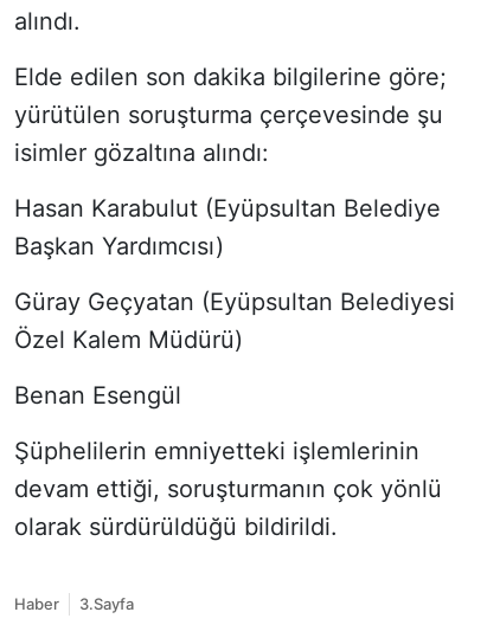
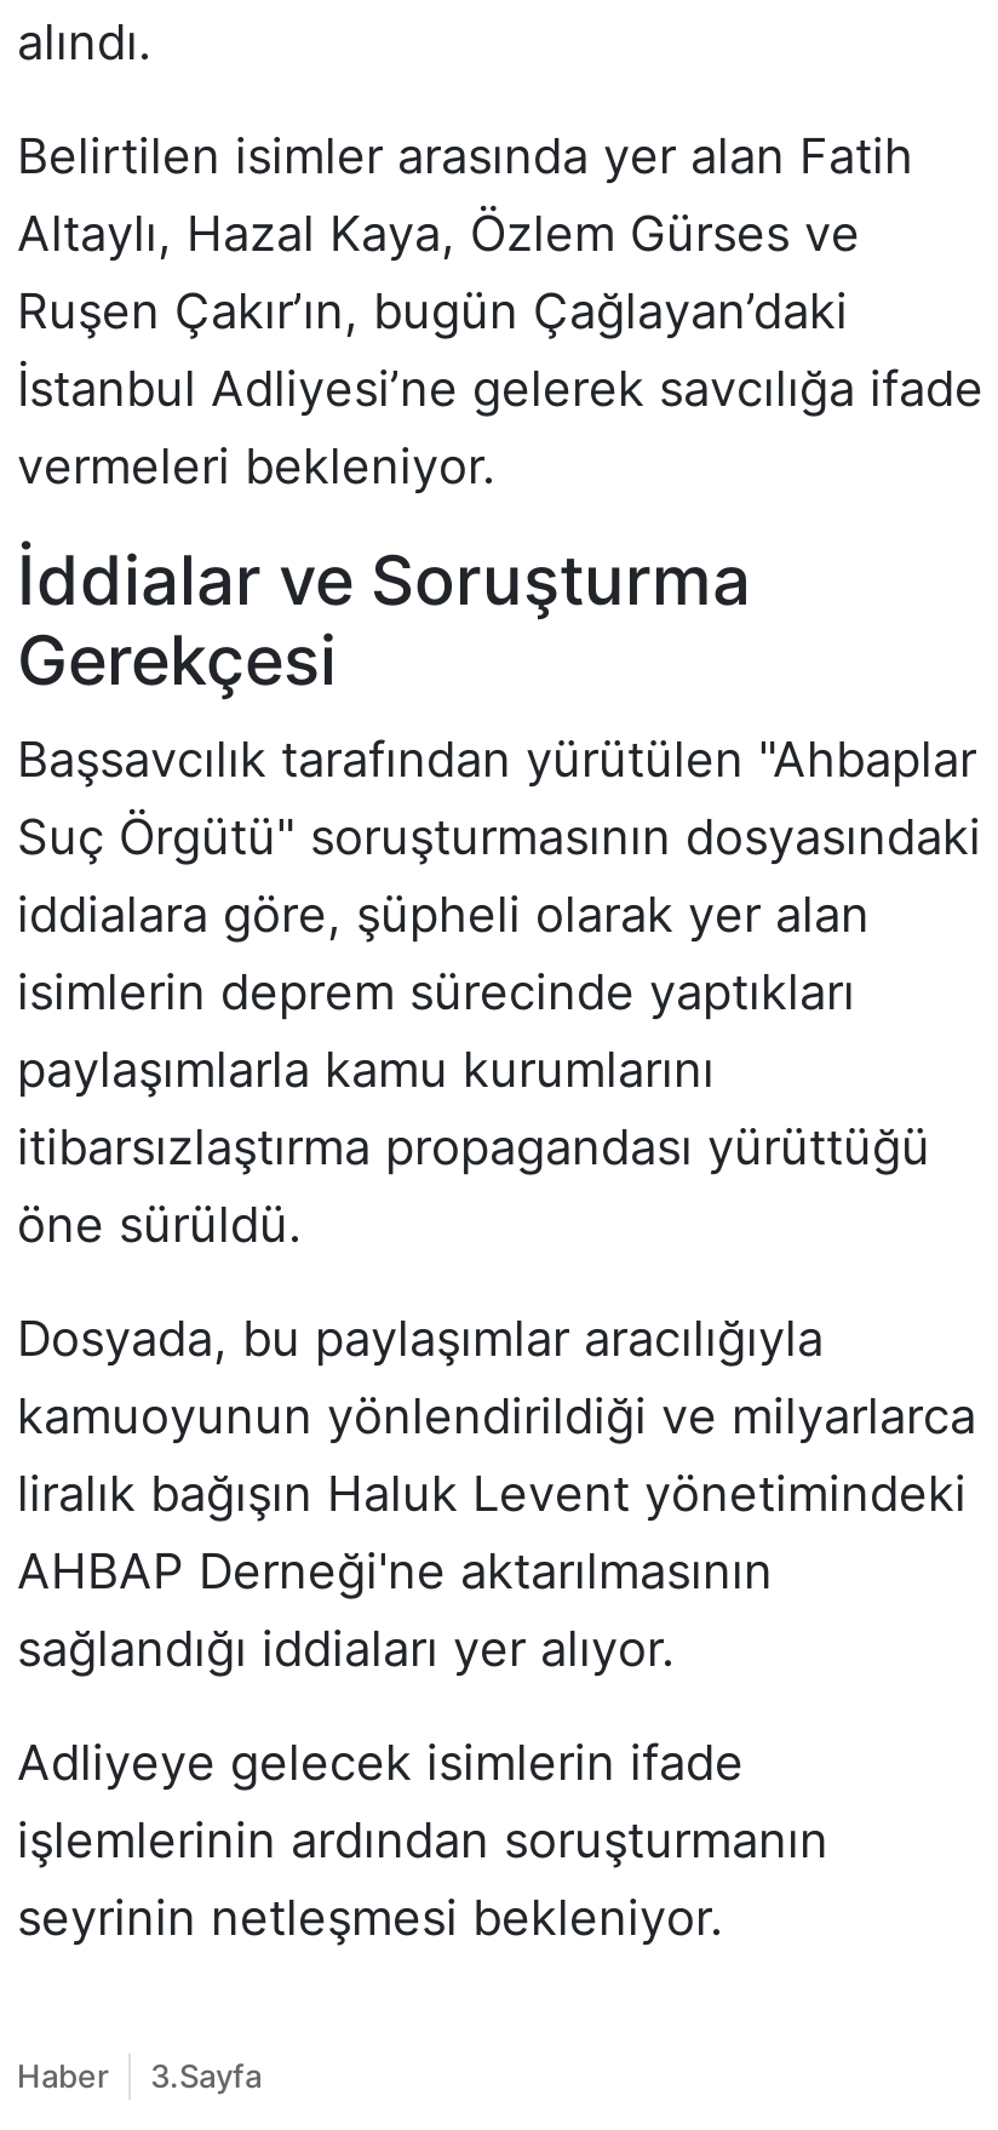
- Elde edilen son dakika bilgilerine göre;
- yürütülen soruşturma çerçevesinde şu
- isimler gözaltına alındı:
- Hasan Karabulut (Eyüpsultan Belediye
- Başkan Yardımcısı)
- Güray Geçyatan (Eyüpsultan Belediyesi
- Özel Kalem Müdürü)
- Benan Esengül
- Şüphelilerin emniyetteki işlemlerinin
- devam ettiği, soruşturmanın çok yönlü
- olarak sürdürüldüğü bildirildi.
+ Belirtilen isimler arasında yer alan Fatih
+ Altaylı, Hazal Kaya, Özlem Gürses ve
+ Ruşen Çakır’ın, bugün Çağlayan’daki
+ İstanbul Adliyesi’ne gelerek savcılığa ifade
+ vermeleri bekleniyor.
+ İddialar ve Soruşturma
+ Gerekçesi
+ Başsavcılık tarafından yürütülen "Ahbaplar
+ Suç Örgütü" soruşturmasının dosyasındaki
+ iddialara göre, şüpheli olarak yer alan
+ isimlerin deprem sürecinde yaptıkları
+ paylaşımlarla kamu kurumlarını
+ itibarsızlaştırma propagandası yürüttüğü
+ öne sürüldü.
+ Dosyada, bu paylaşımlar aracılığıyla
+ kamuoyunun yönlendirildiği ve milyarlarca
+ liralık bağışın Haluk Levent yönetimindeki
+ AHBAP Derneği'ne aktarılmasının
+ sağlandığı iddiaları yer alıyor.
+ Adliyeye gelecek isimlerin ifade
+ işlemlerinin ardından soruşturmanın
+ seyrinin netleşmesi bekleniyor.
